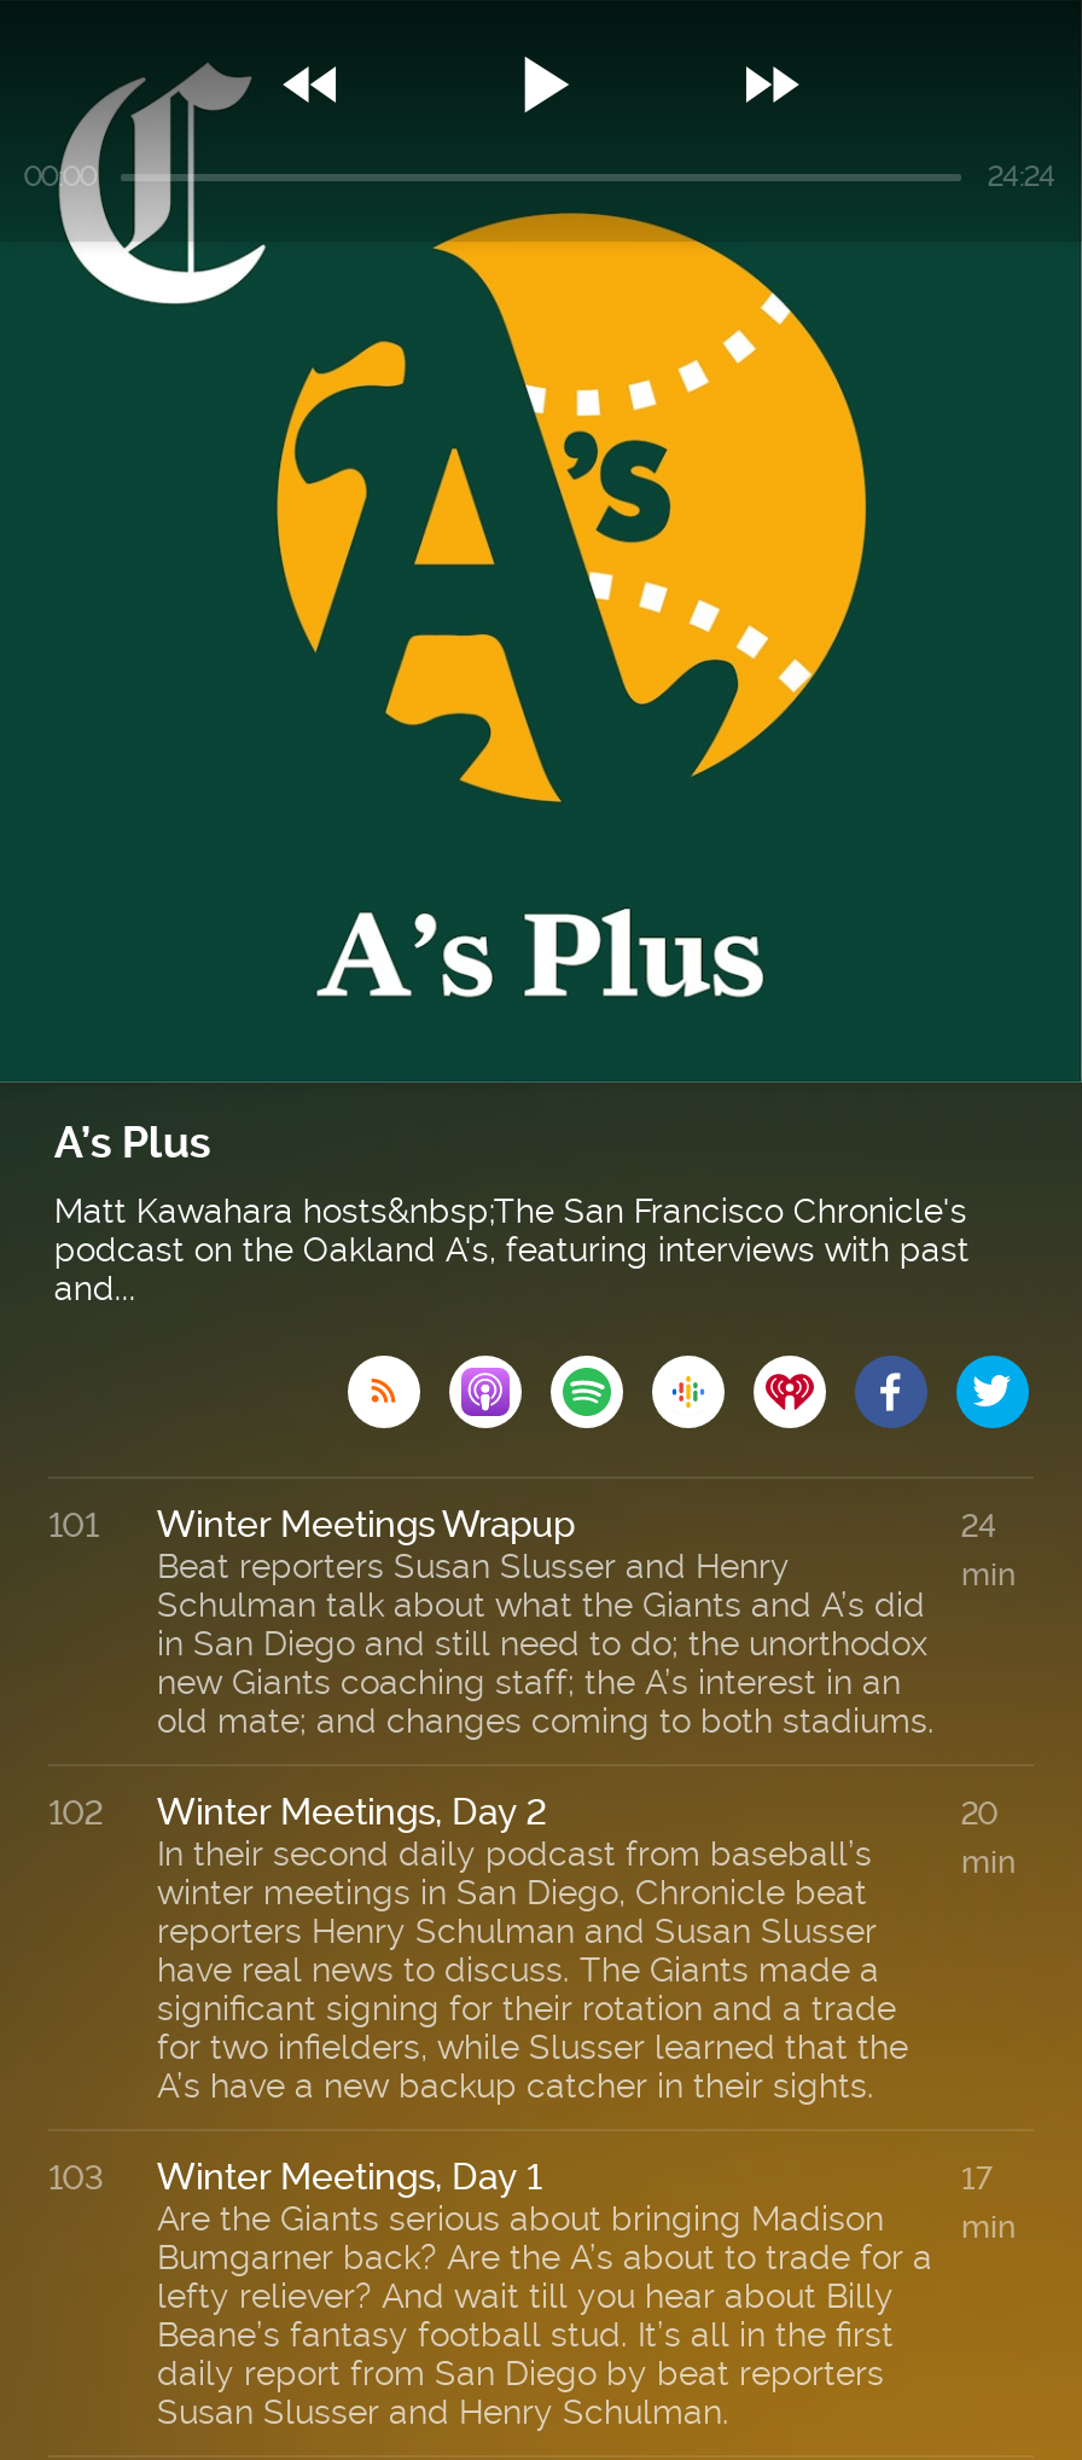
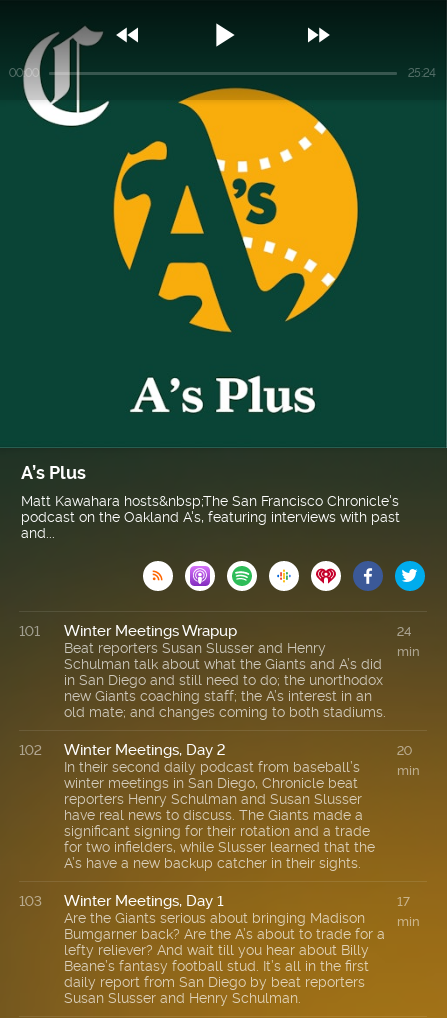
- 24:24
+ 25:24
